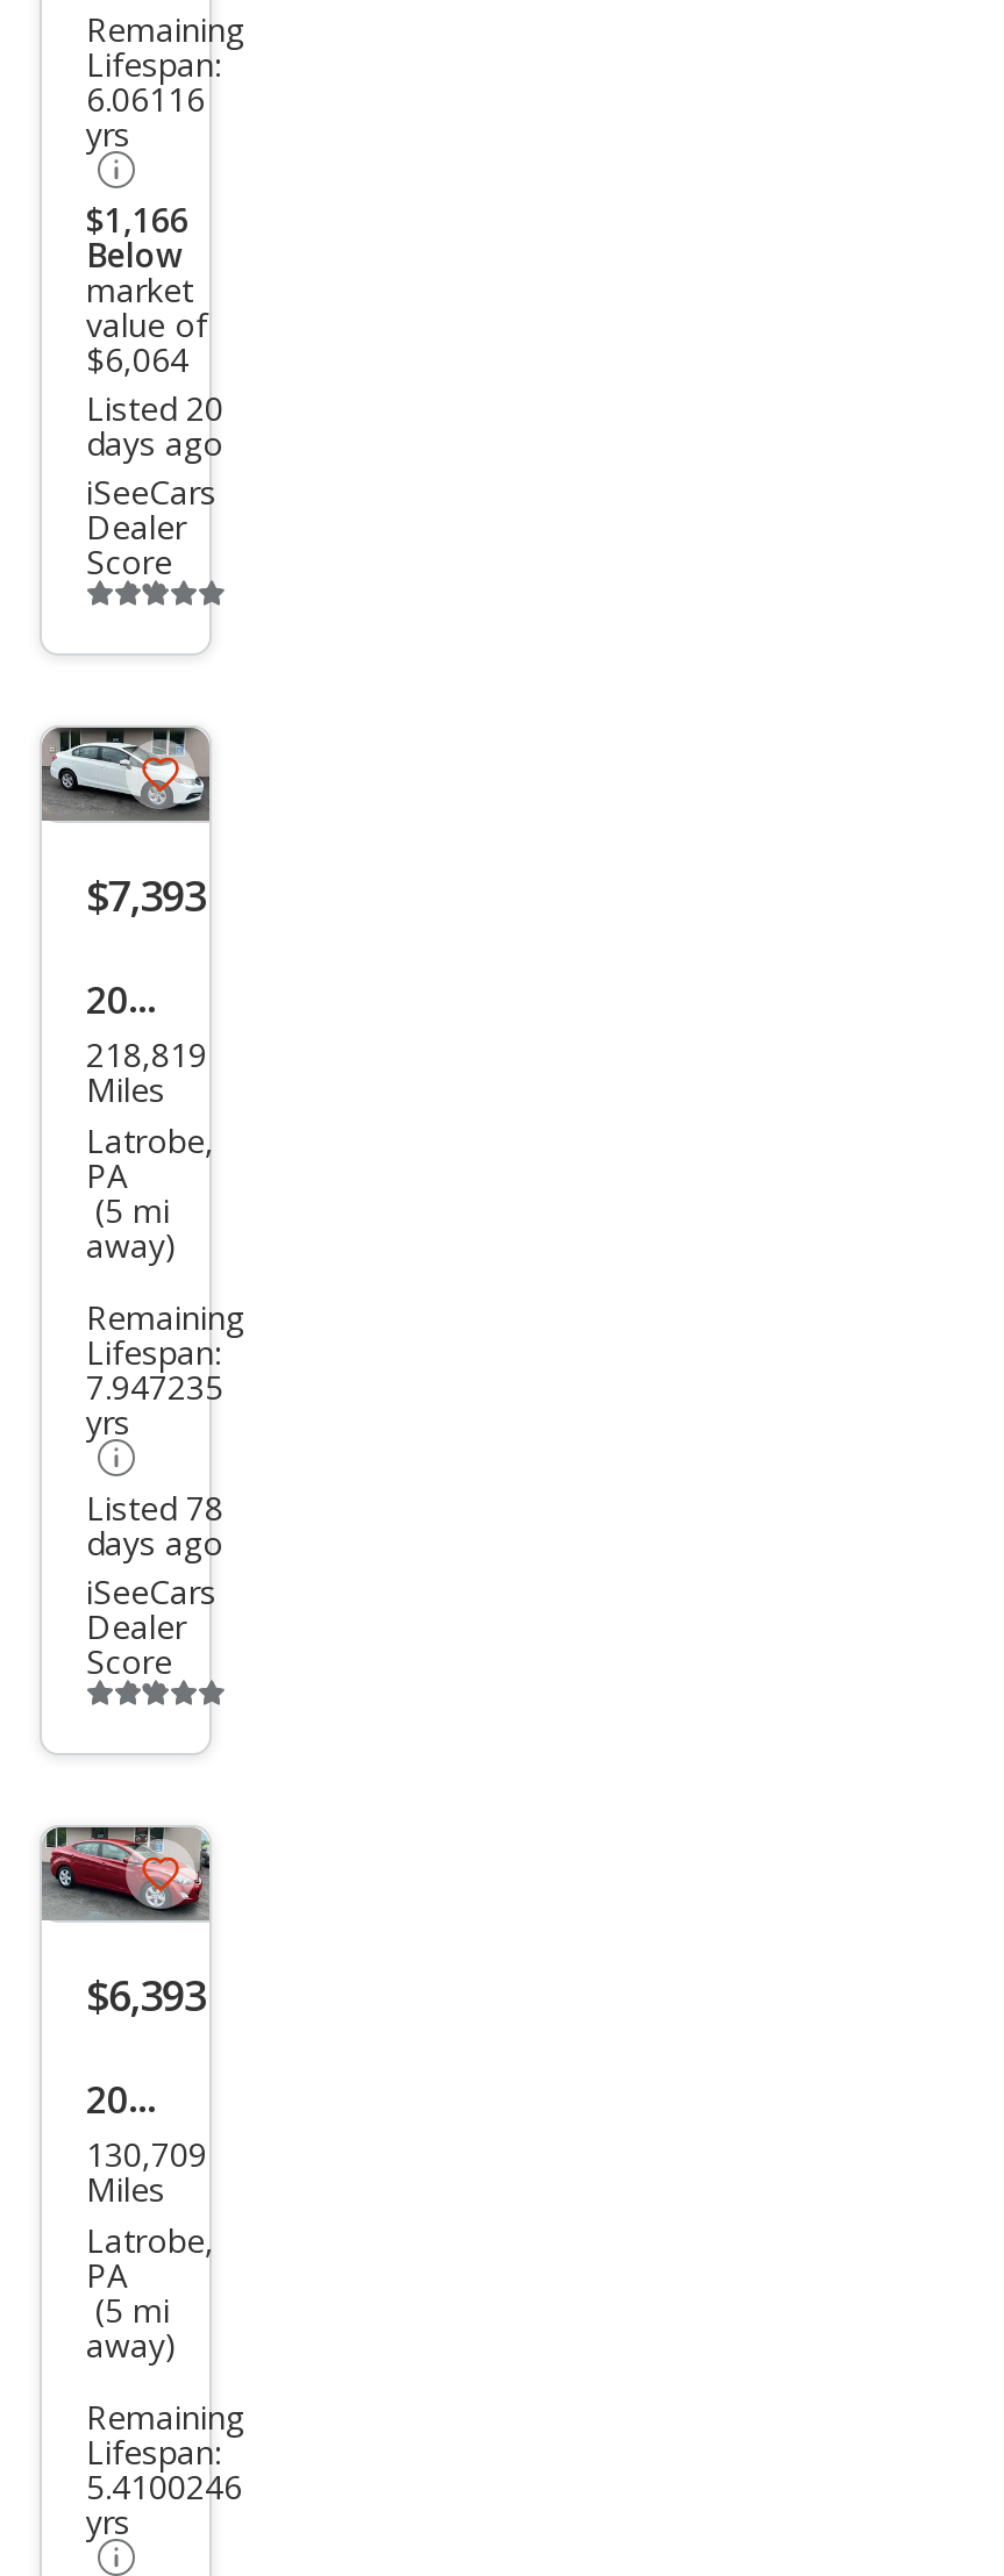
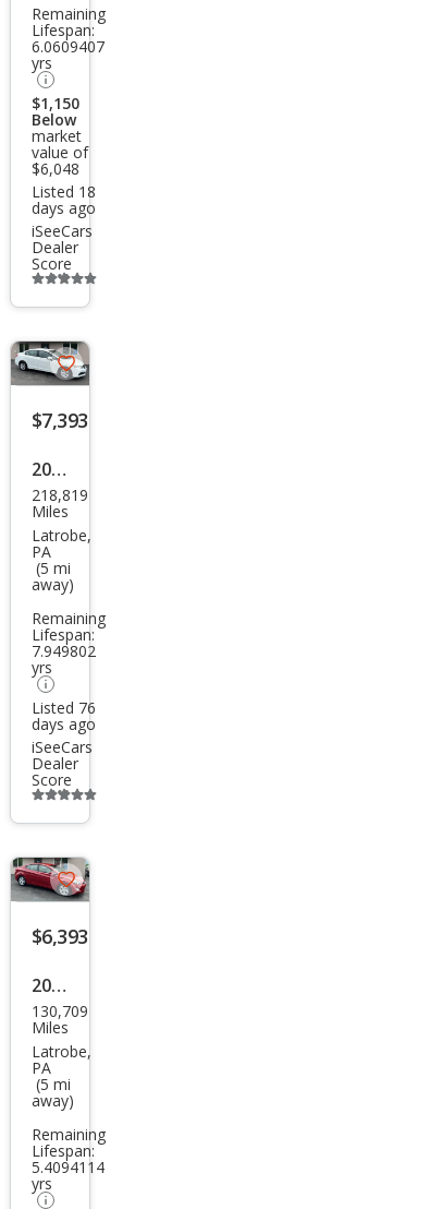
- 6.06116
+ 6.0609407

- $1,166
+ $1,150

- $6,064
+ $6,048

- Listed 20
+ Listed 18

- 7.947235
+ 7.949802

- Listed 78
+ Listed 76

- 5.4100246
+ 5.4094114
